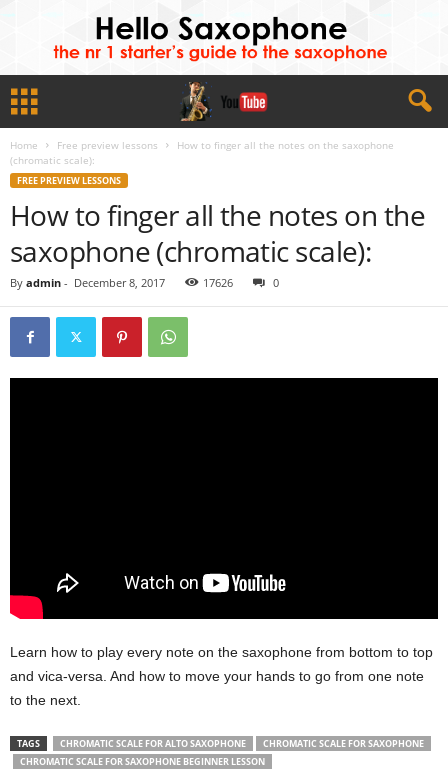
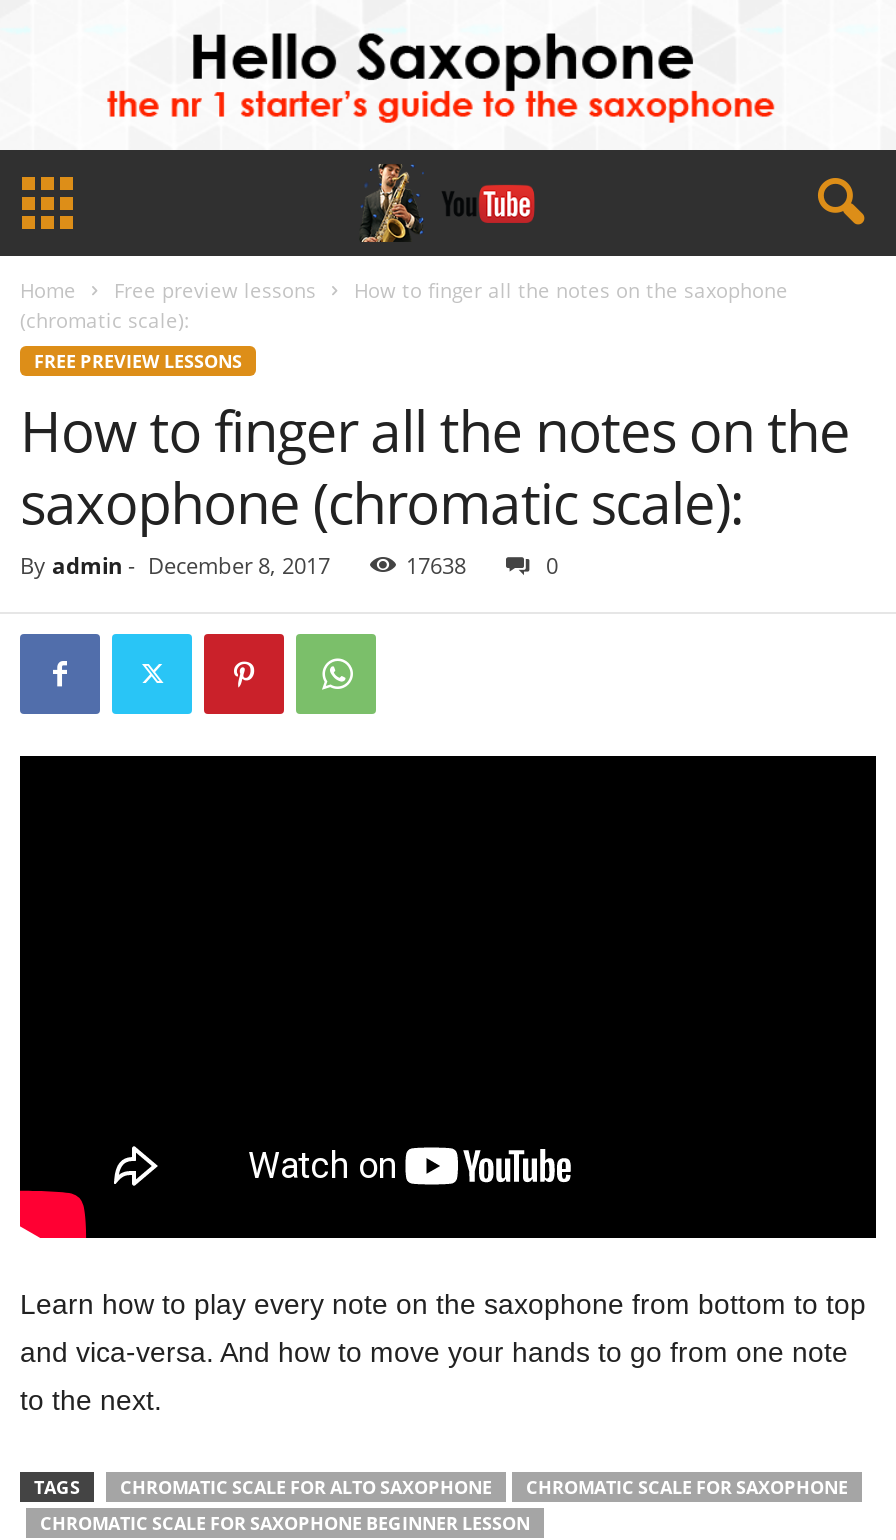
- 17626
+ 17638
